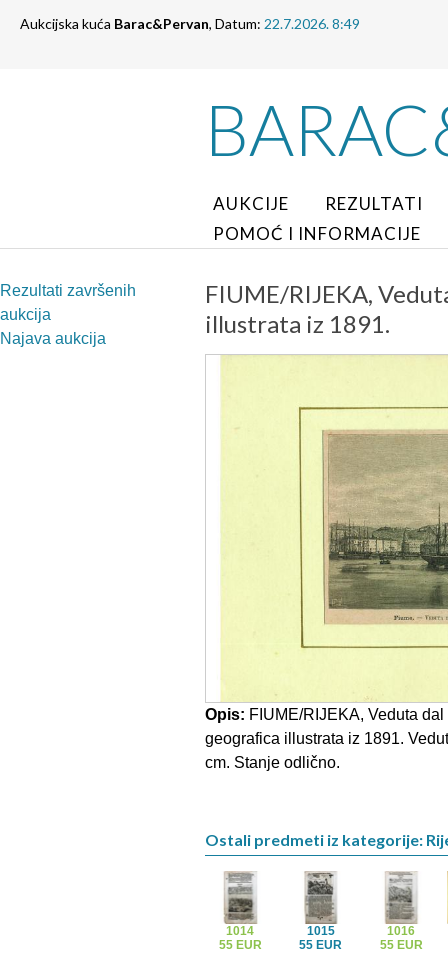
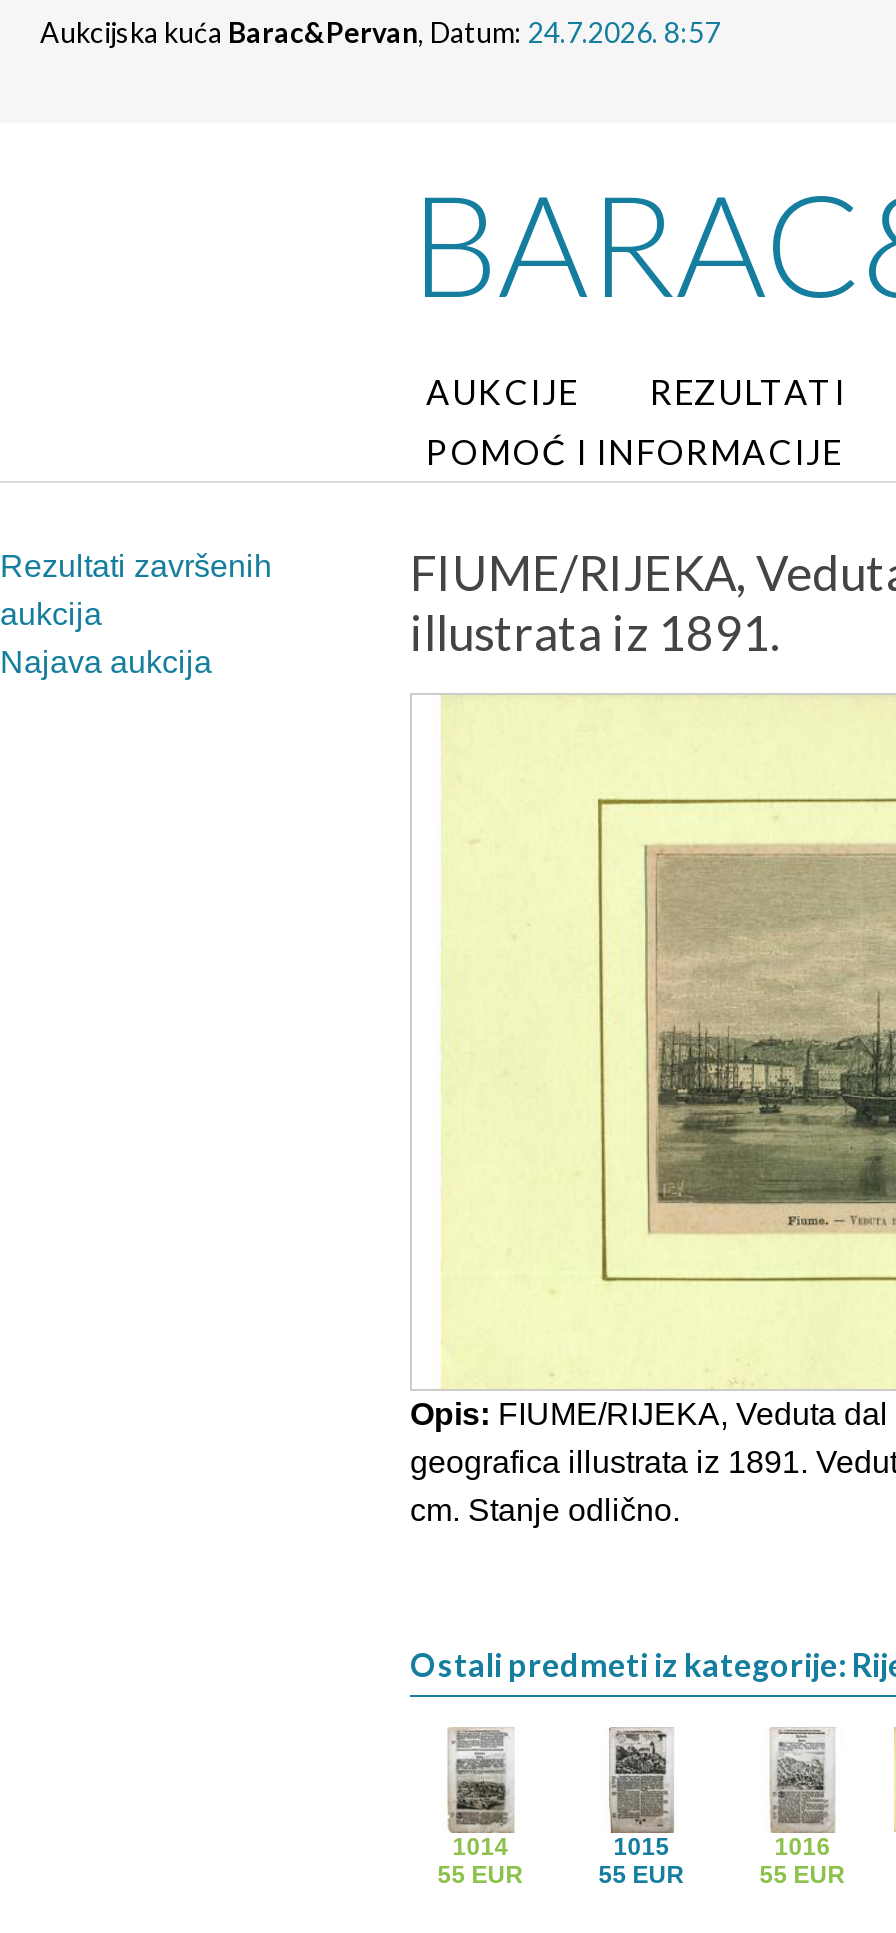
- Aukcijska kuća Barac&Pervan, Datum: 22.7.2026. 8:49
+ Aukcijska kuća Barac&Pervan, Datum: 24.7.2026. 8:57
